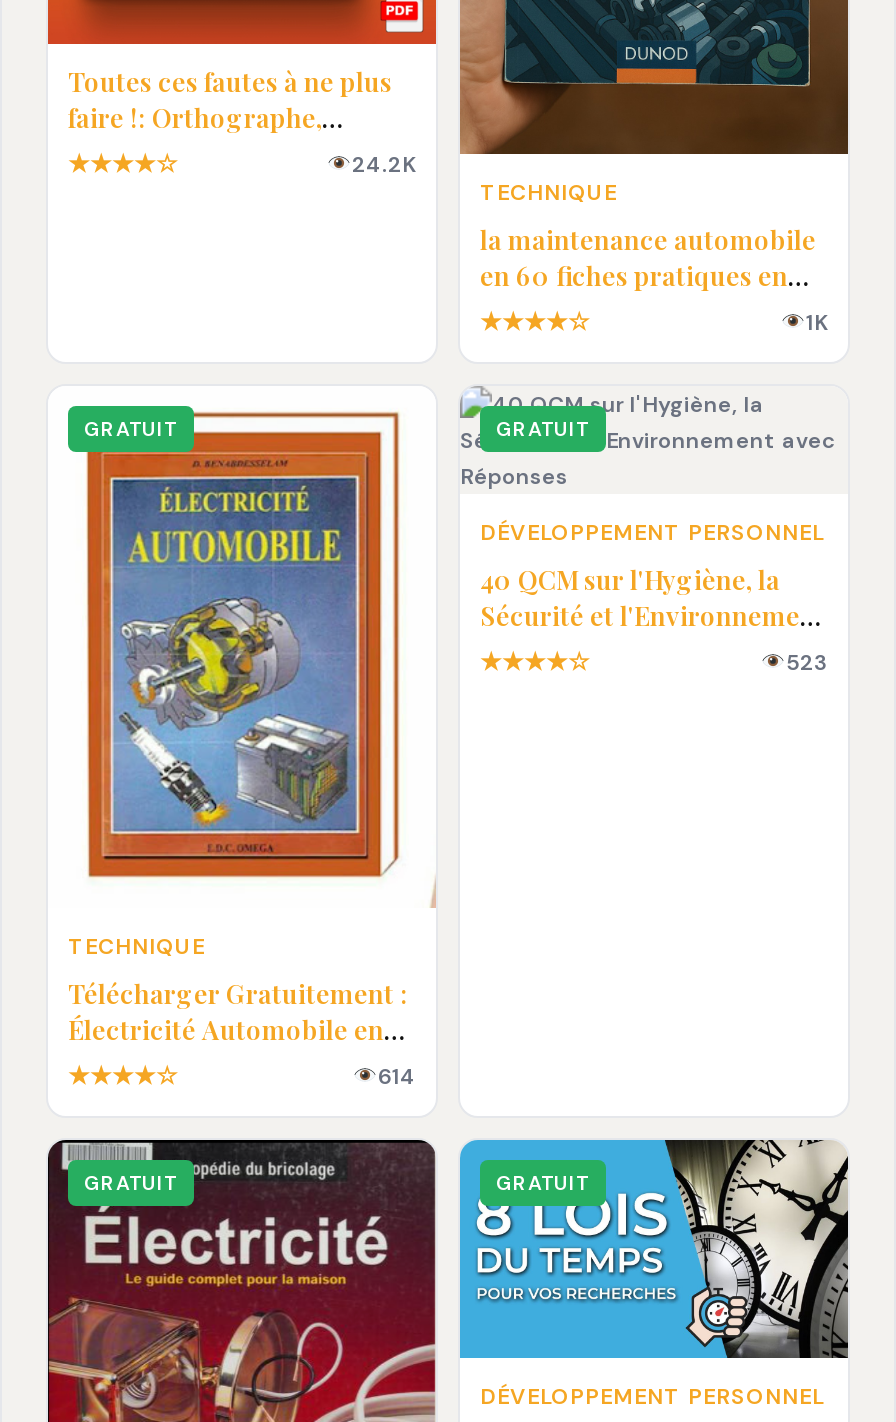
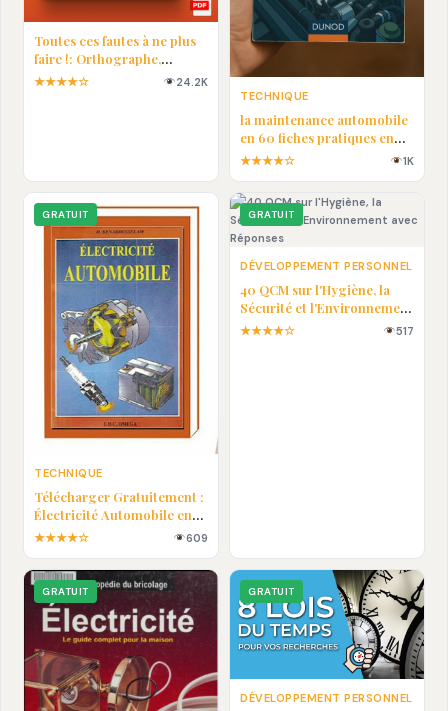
- 523
+ 517

- 614
+ 609
